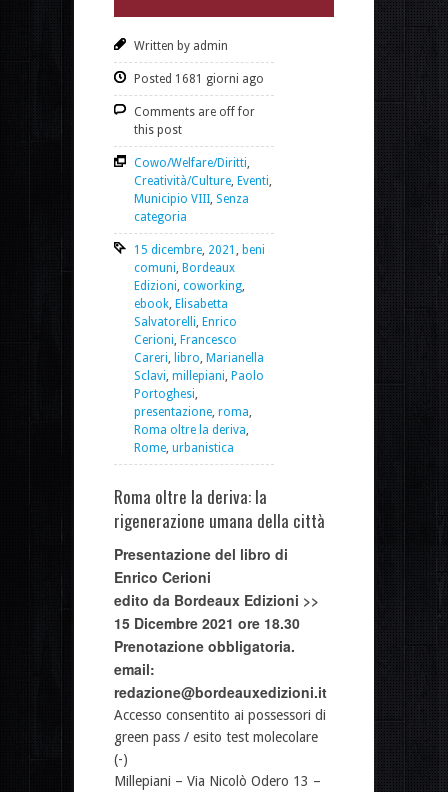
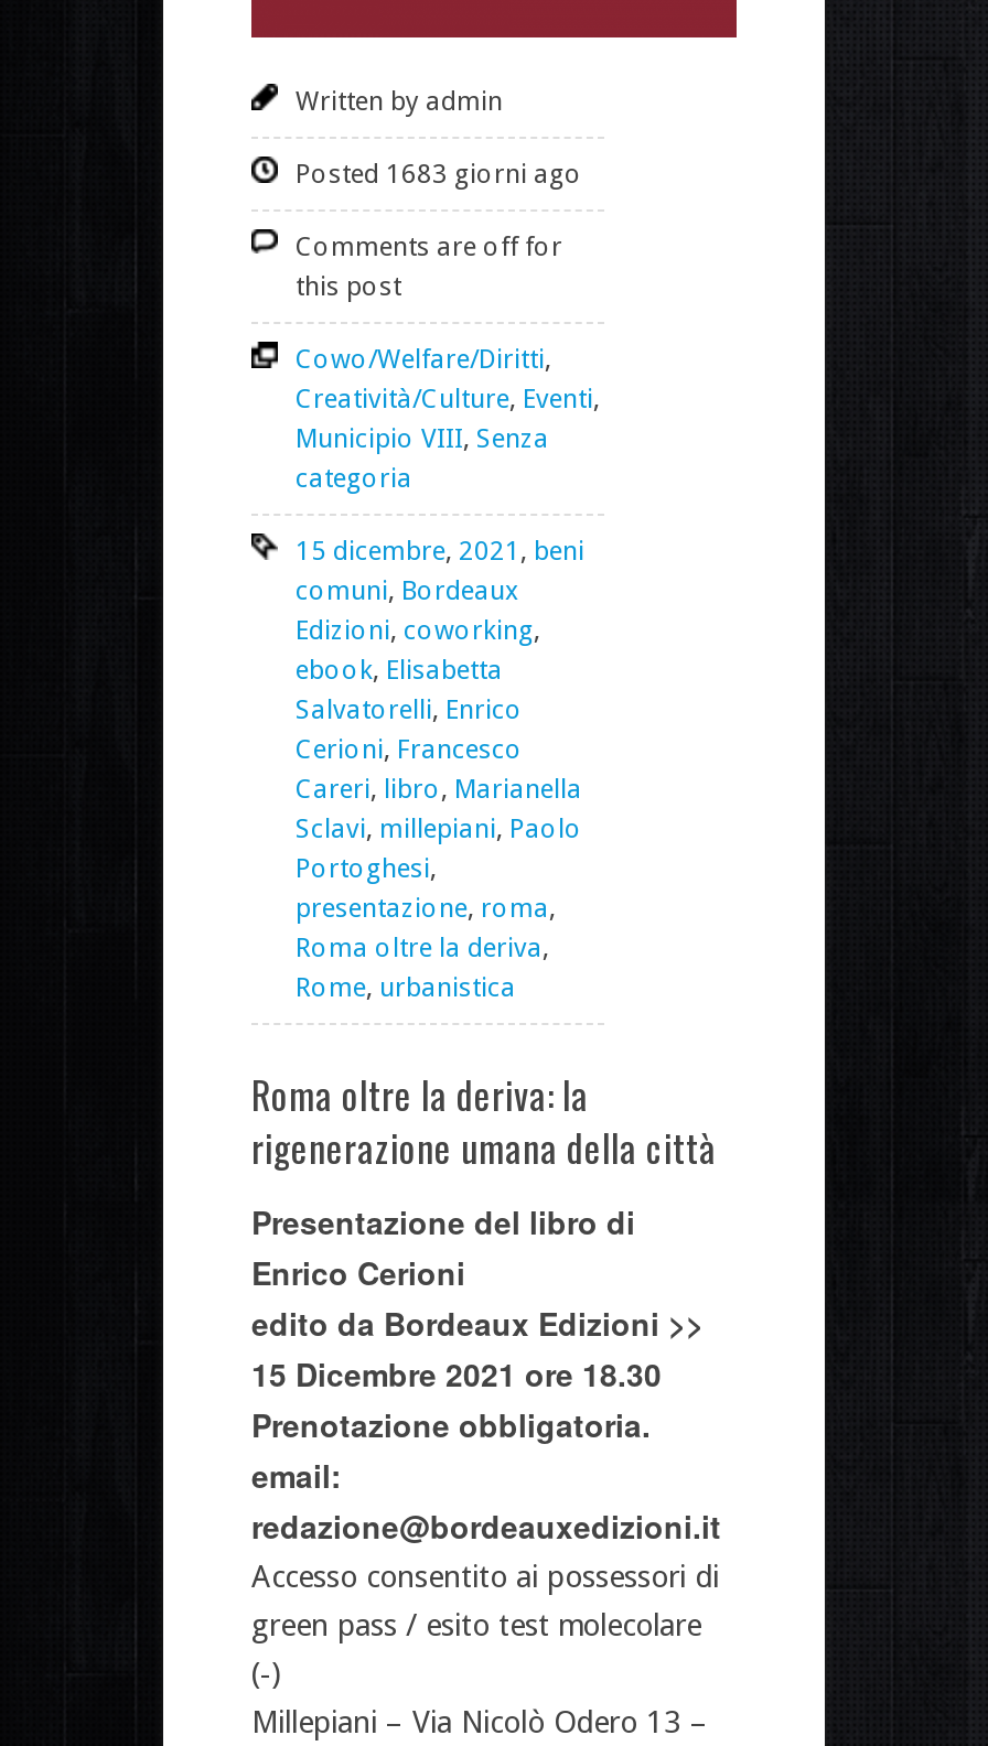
- Posted 1681 giorni ago
+ Posted 1683 giorni ago
